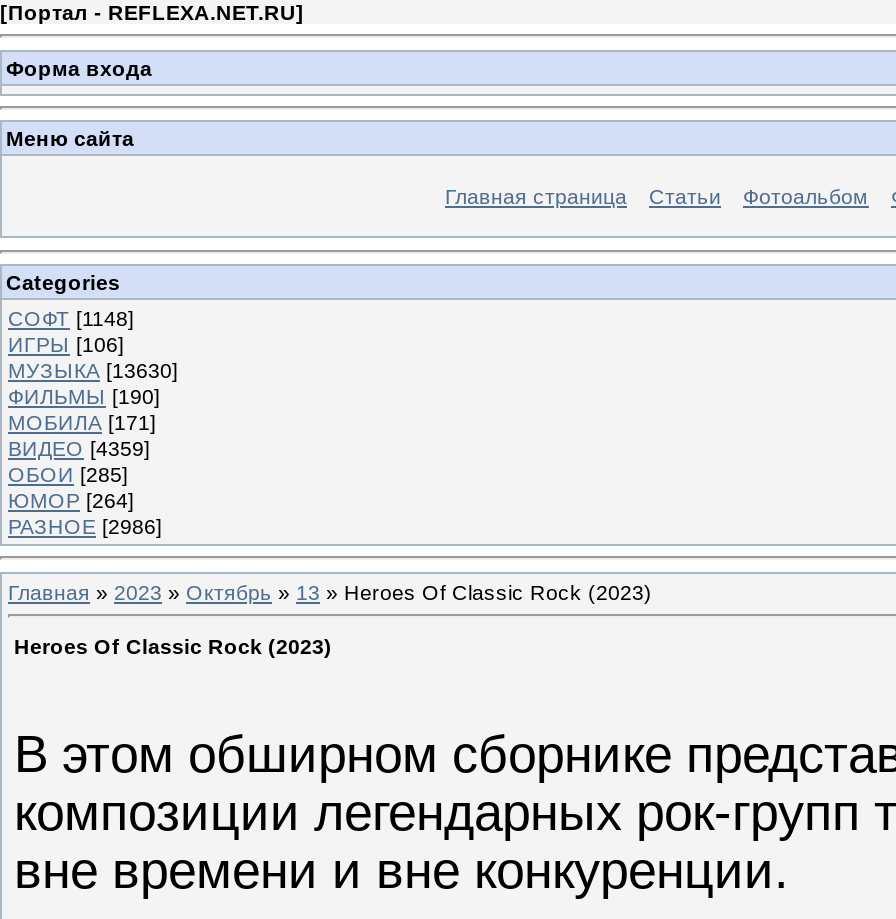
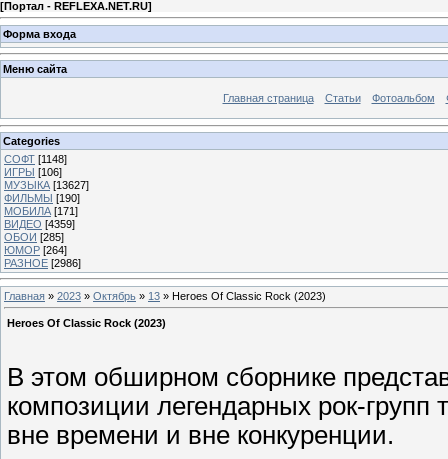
- МУЗЫКА [13630]
+ МУЗЫКА [13627]
